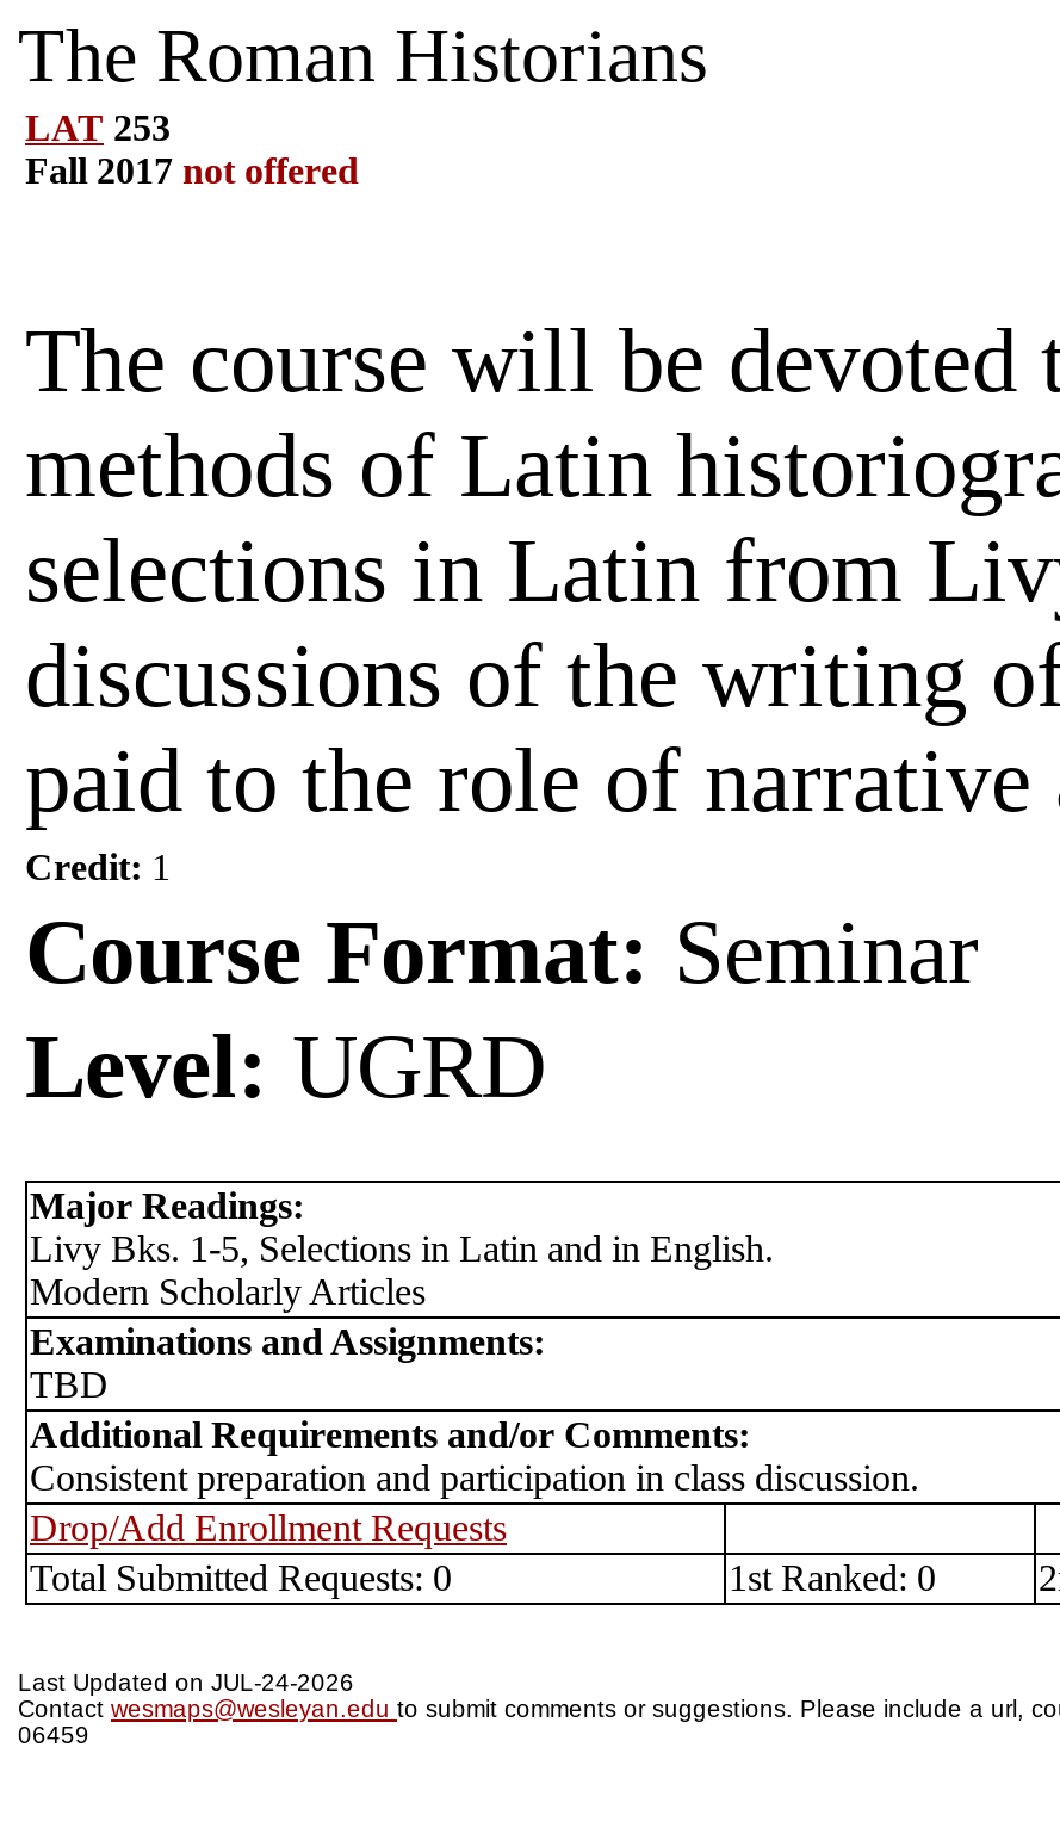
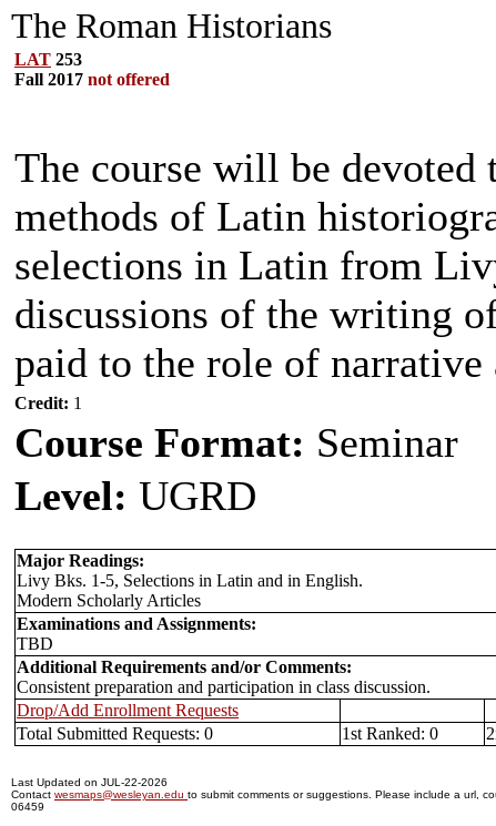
- Last Updated on JUL-24-2026
+ Last Updated on JUL-22-2026
